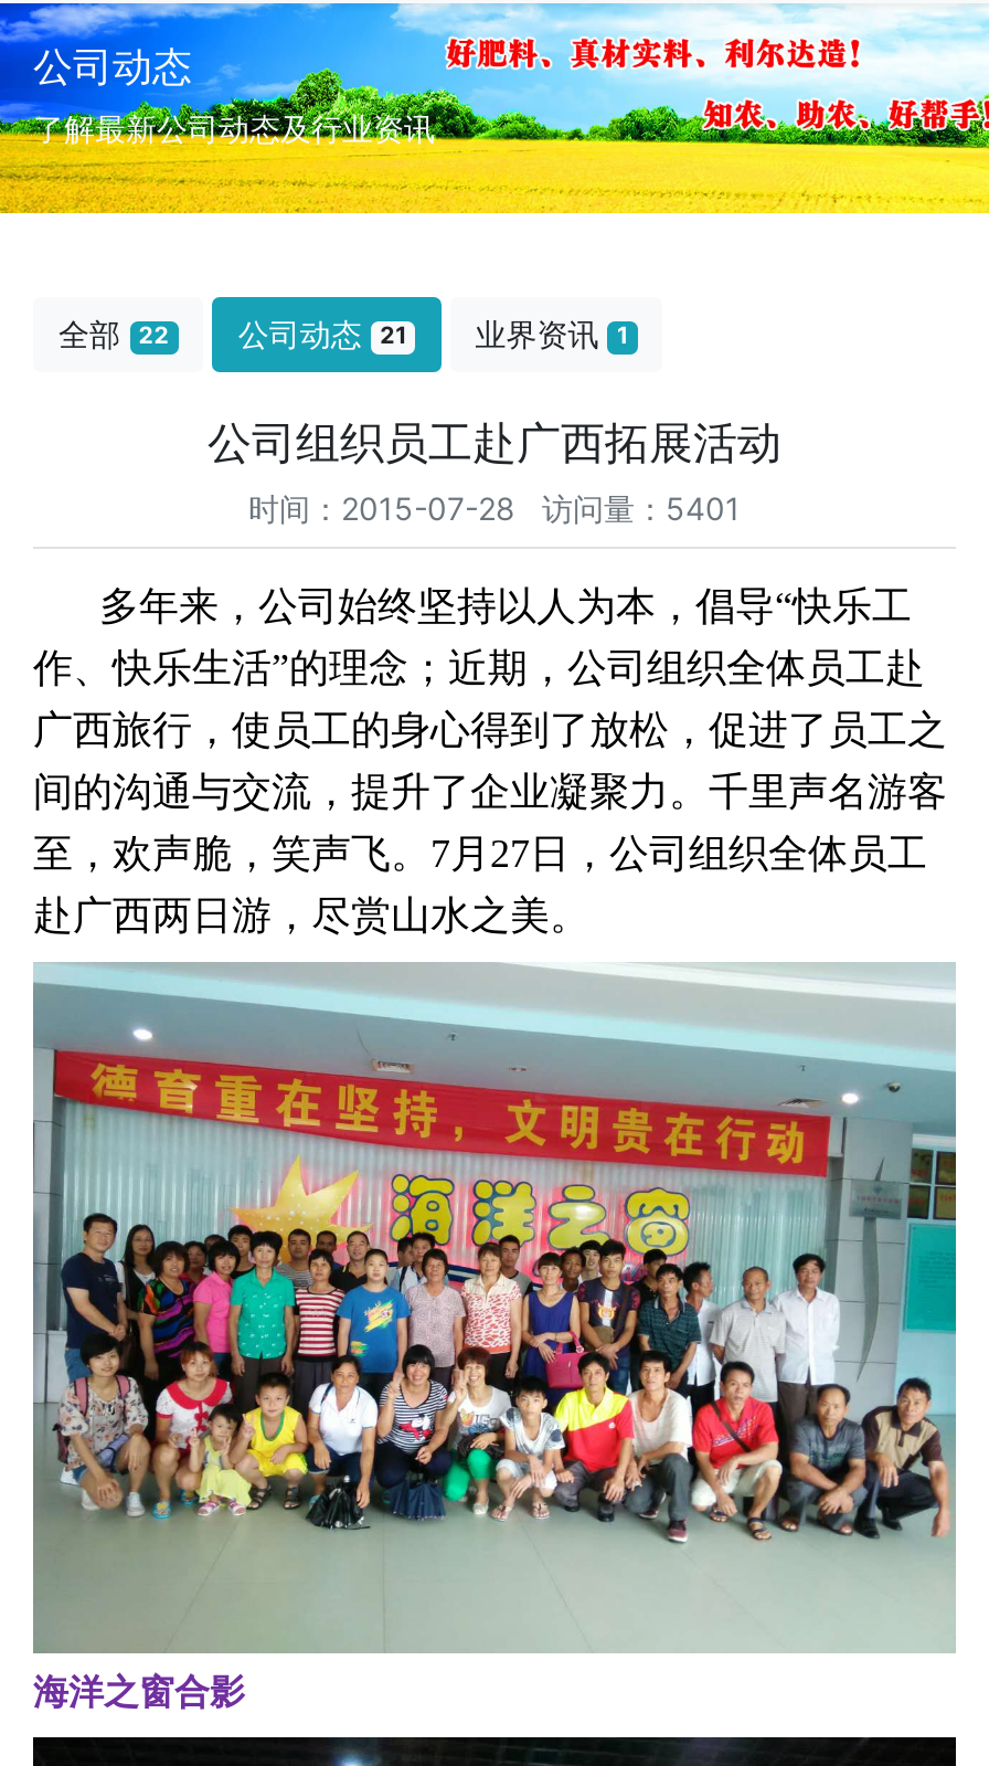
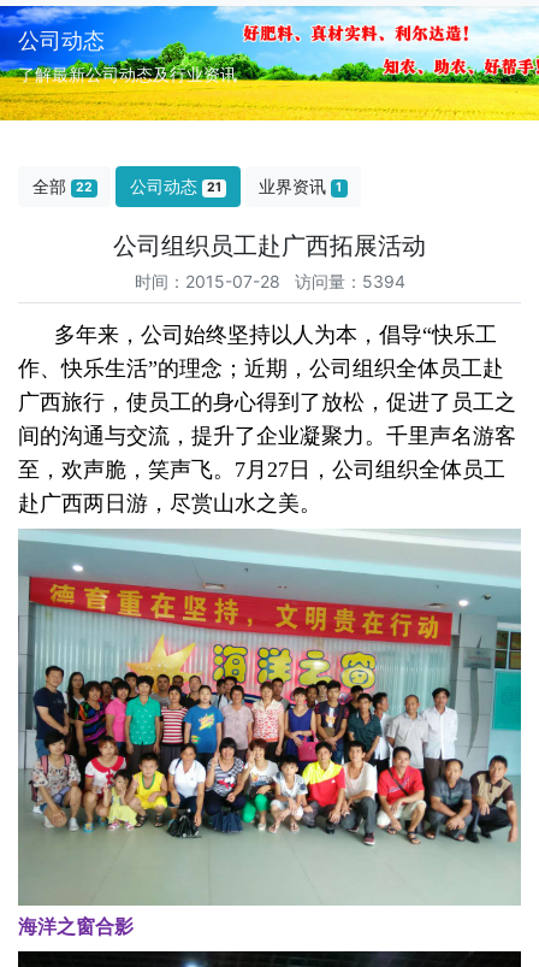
- 时间：2015-07-28 访问量：5401
+ 时间：2015-07-28 访问量：5394
